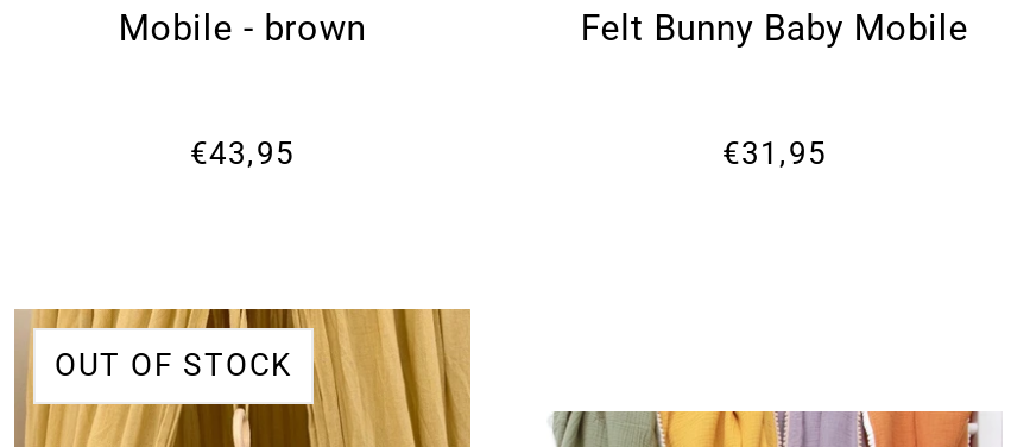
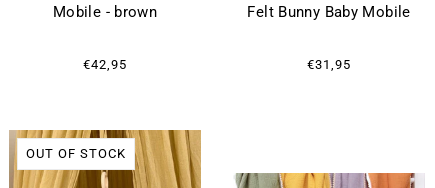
- €43,95
+ €42,95
